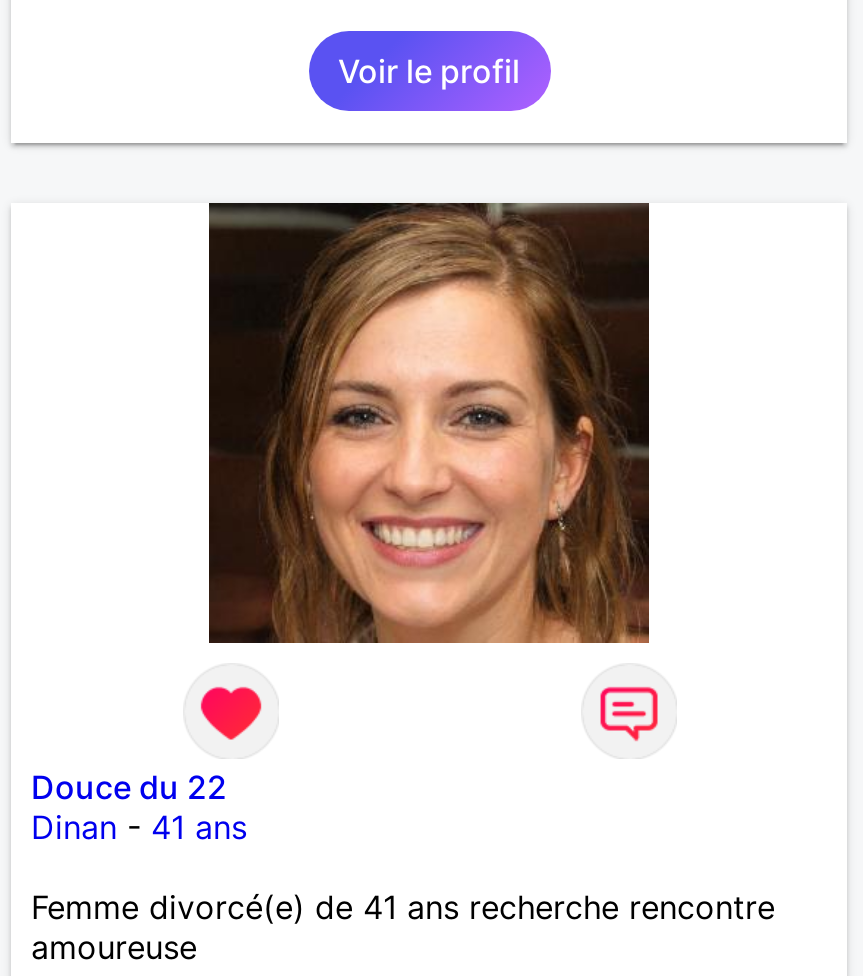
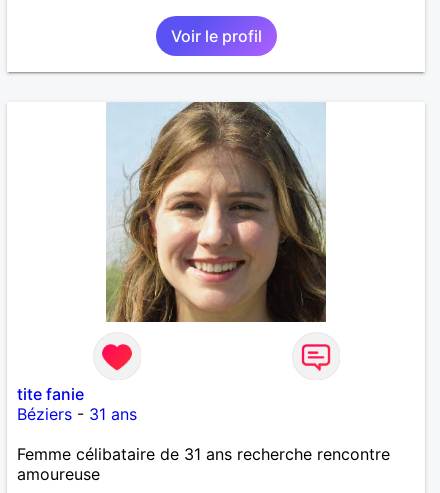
- [image]
+ [image]

- Douce du 22
- Dinan - 41 ans
+ tite fanie
+ Béziers - 31 ans

- Femme divorcé(e) de 41 ans recherche rencontre
+ Femme célibataire de 31 ans recherche rencontre
